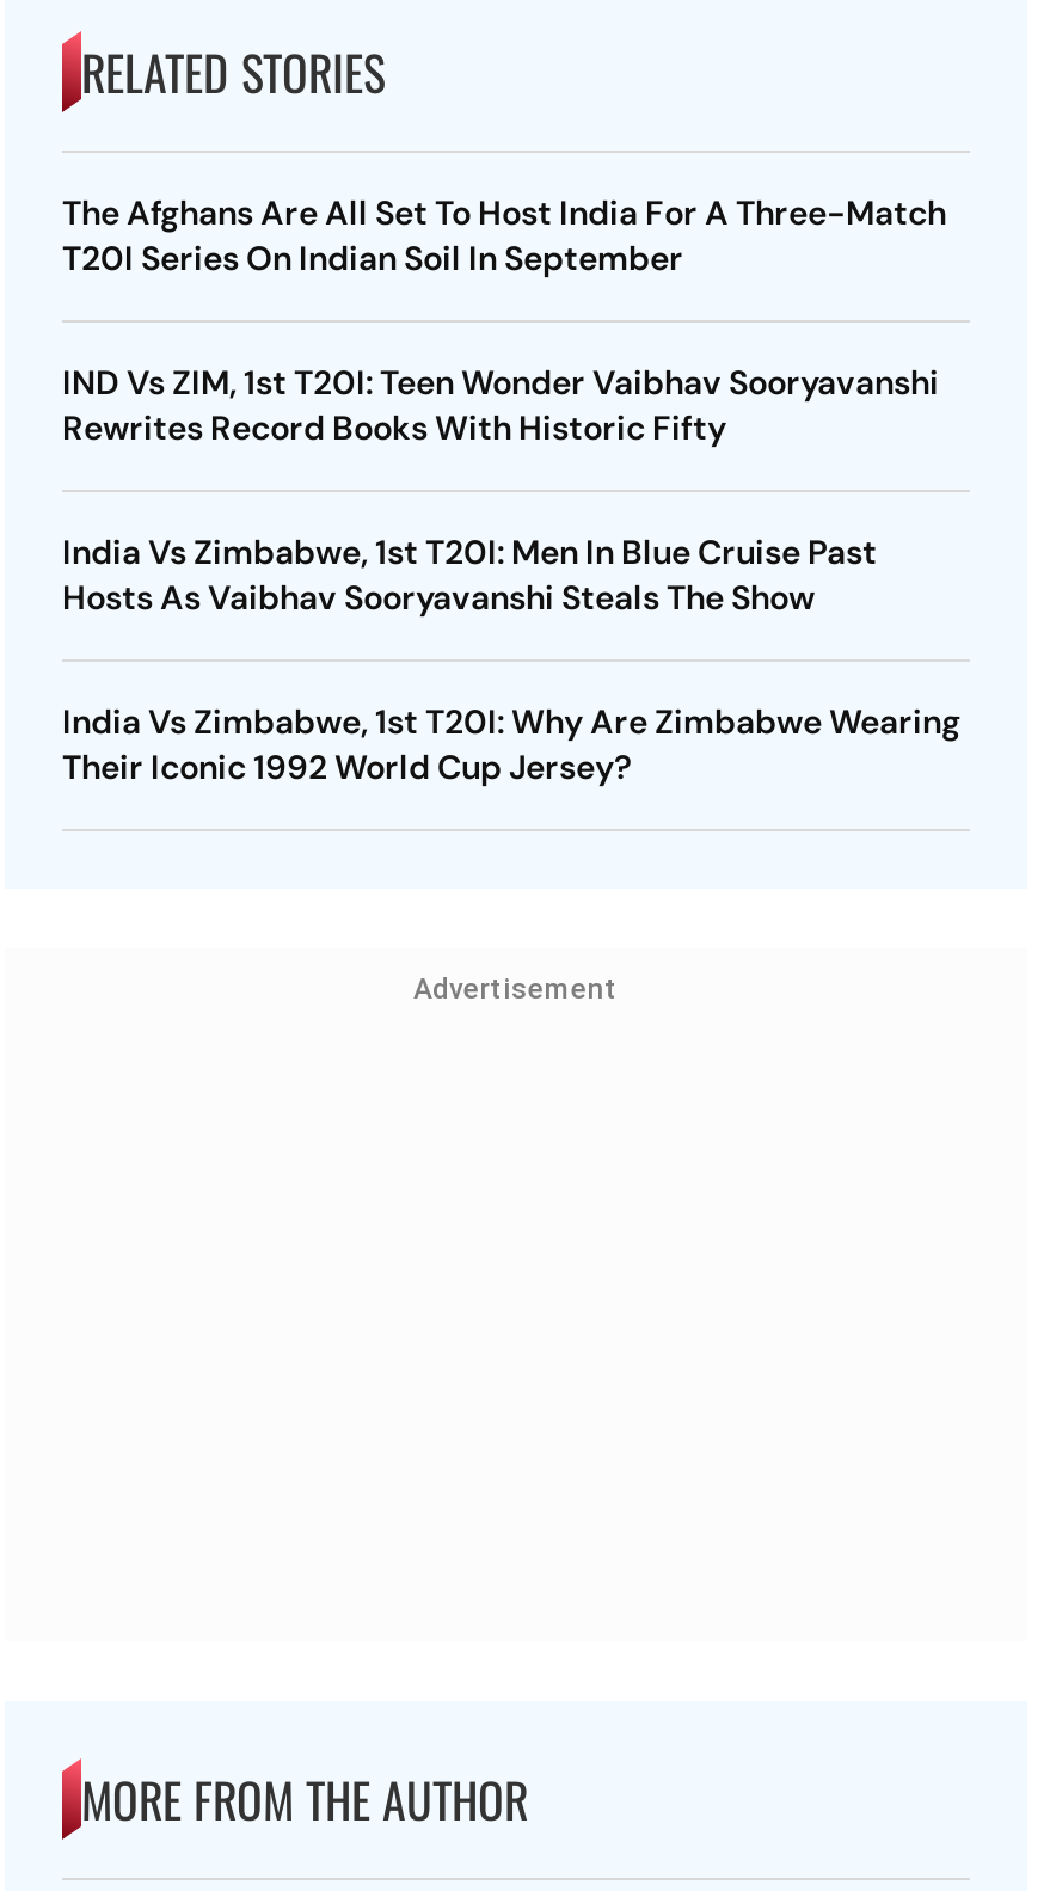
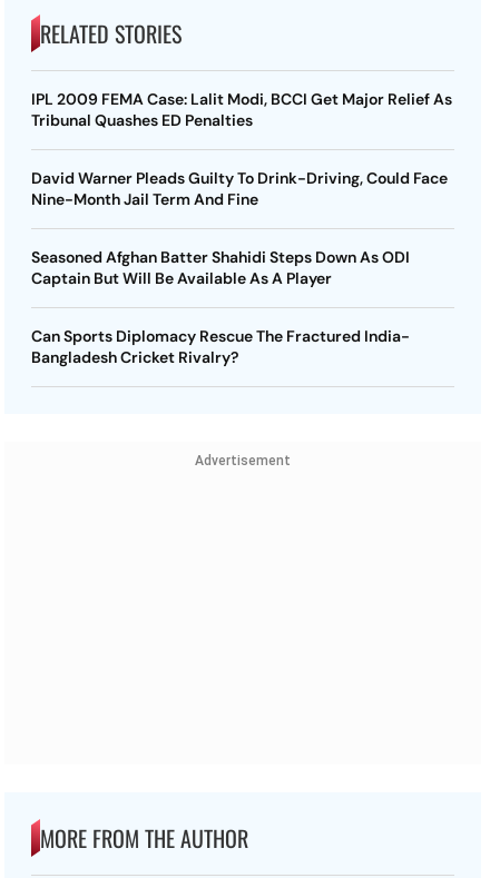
- The Afghans Are All Set To Host India For A Three-Match
- T20I Series On Indian Soil In September
+ IPL 2009 FEMA Case: Lalit Modi, BCCI Get Major Relief As
+ Tribunal Quashes ED Penalties

- IND Vs ZIM, 1st T20I: Teen Wonder Vaibhav Sooryavanshi
- Rewrites Record Books With Historic Fifty
+ David Warner Pleads Guilty To Drink-Driving, Could Face
+ Nine-Month Jail Term And Fine

- India Vs Zimbabwe, 1st T20I: Men In Blue Cruise Past
- Hosts As Vaibhav Sooryavanshi Steals The Show
+ Seasoned Afghan Batter Shahidi Steps Down As ODI
+ Captain But Will Be Available As A Player

- India Vs Zimbabwe, 1st T20I: Why Are Zimbabwe Wearing
- Their Iconic 1992 World Cup Jersey?
+ Can Sports Diplomacy Rescue The Fractured India-
+ Bangladesh Cricket Rivalry?
